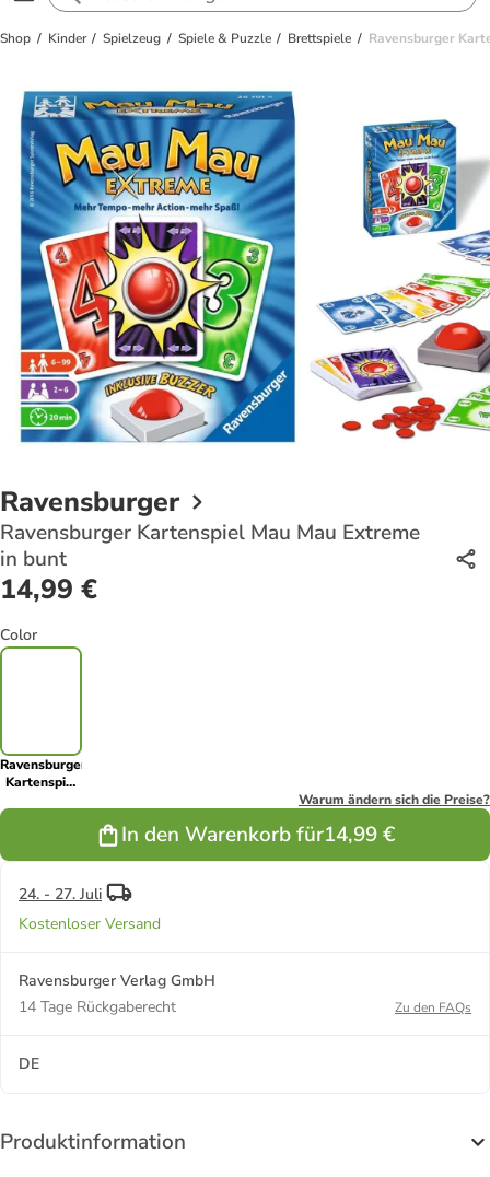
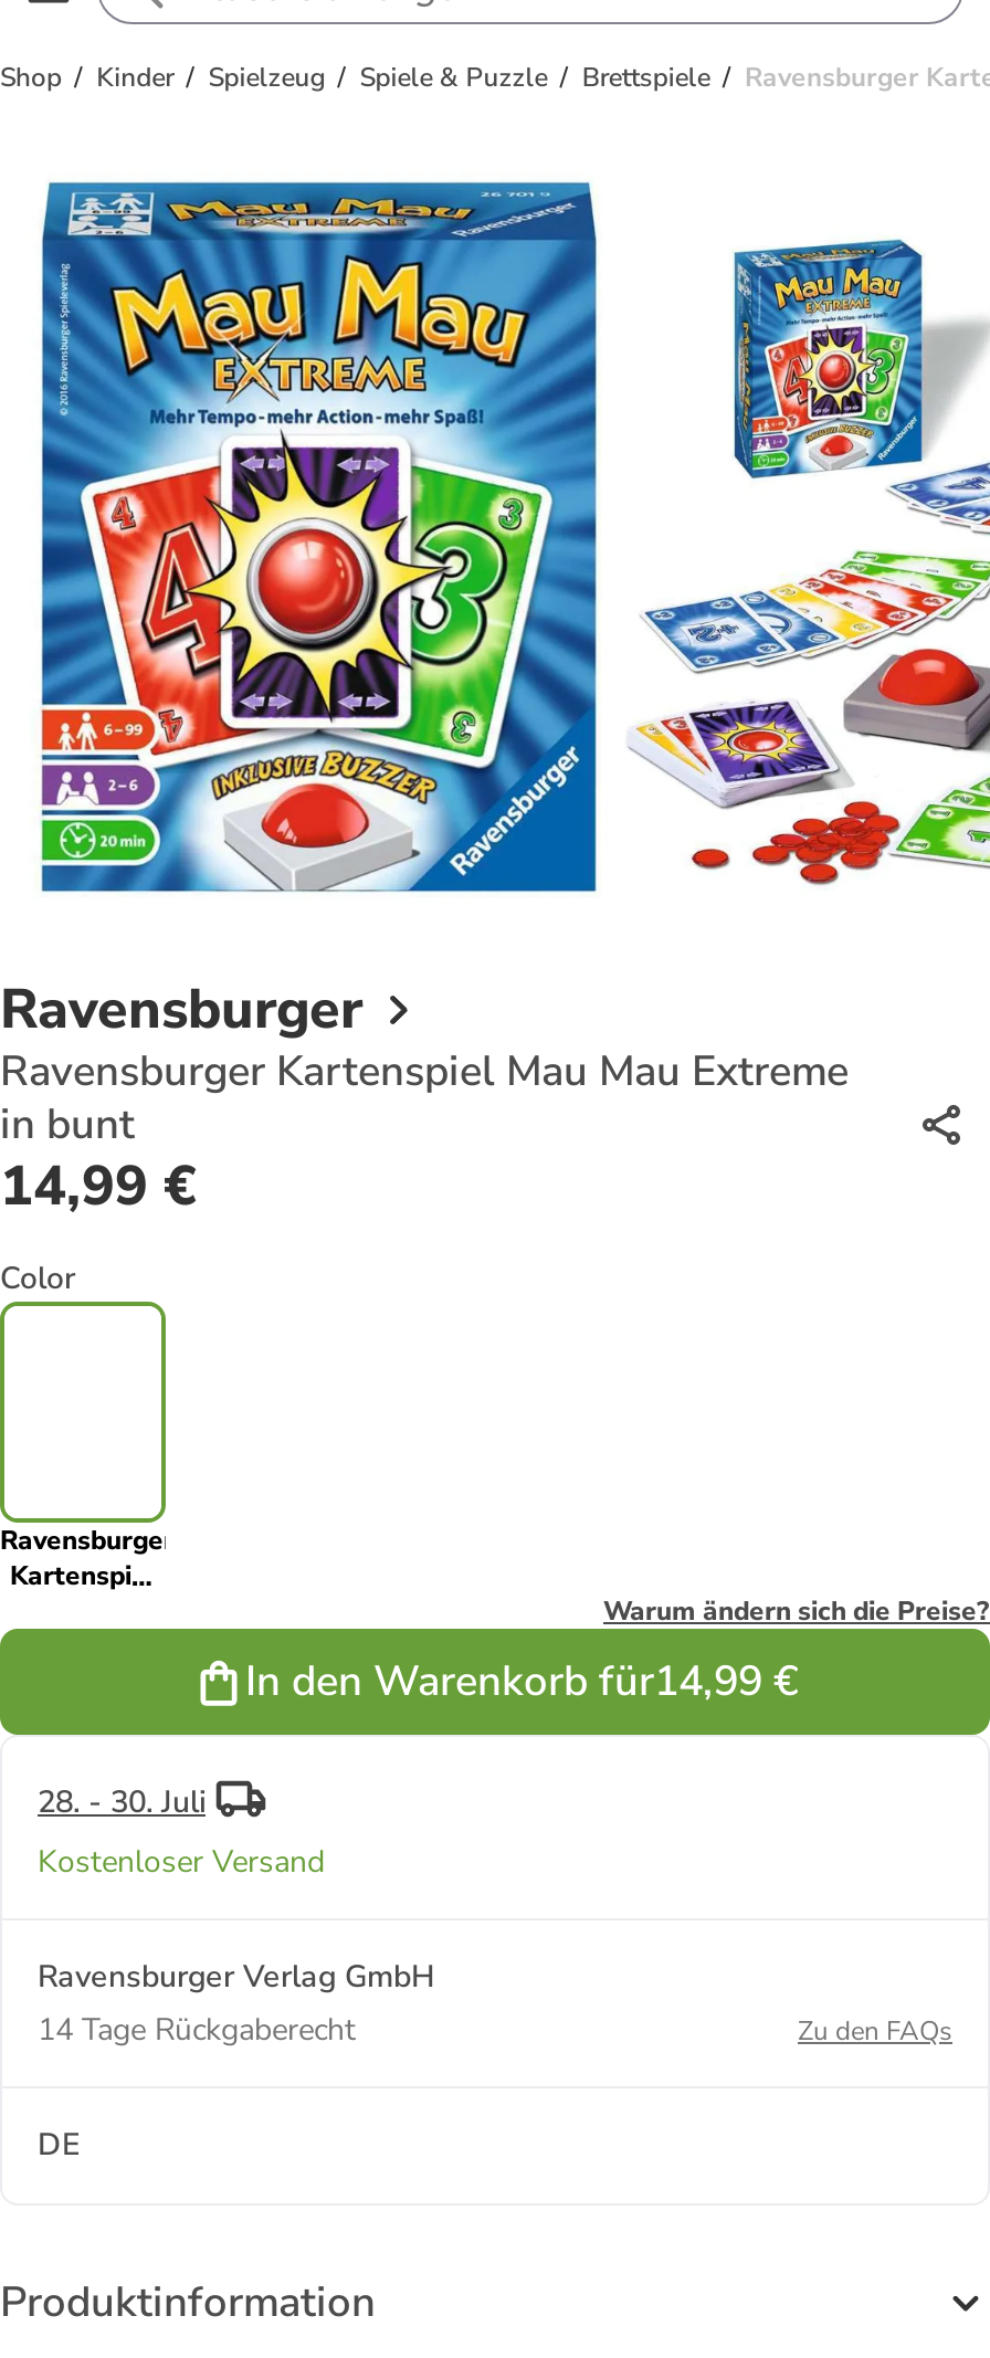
- 24. - 27. Juli
+ 28. - 30. Juli
